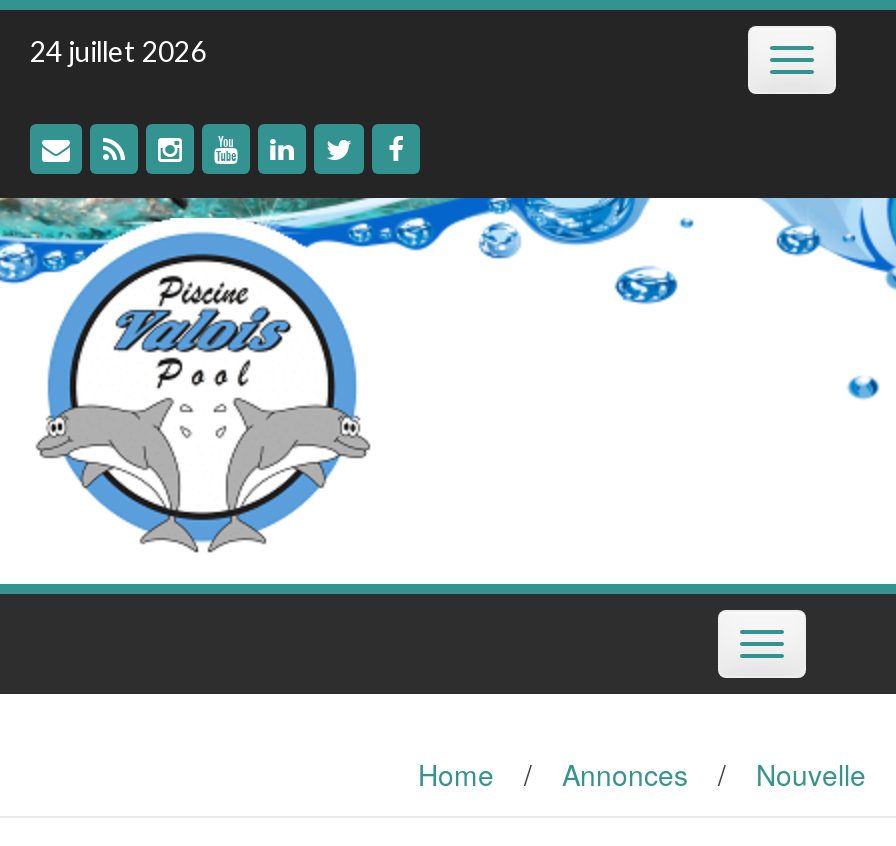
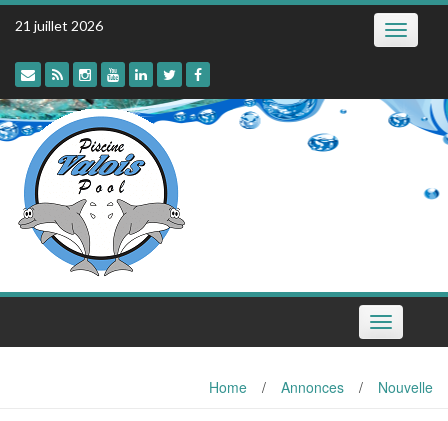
- 24 juillet 2026
+ 21 juillet 2026
